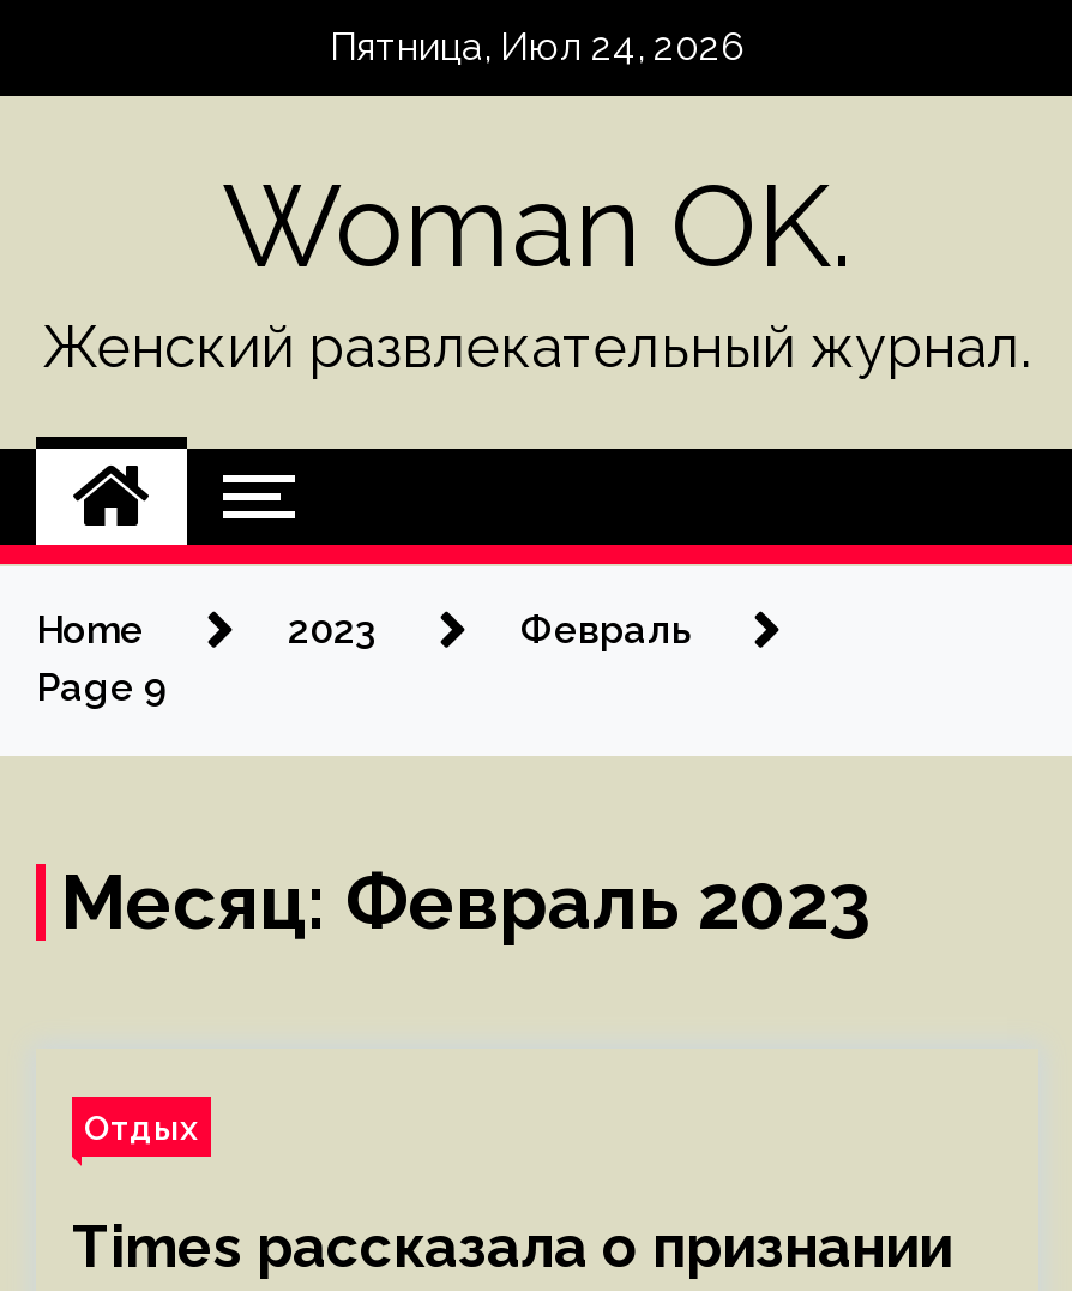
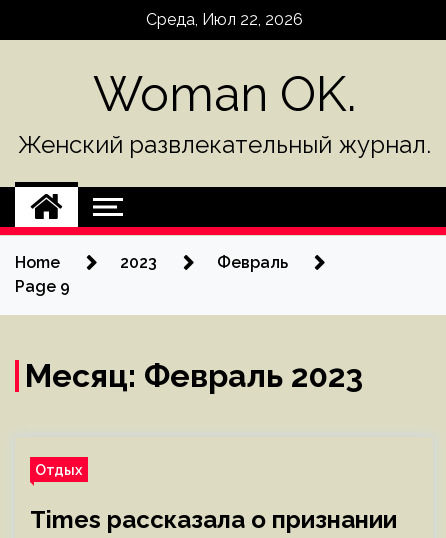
- Пятница, Июл 24, 2026
+ Среда, Июл 22, 2026
